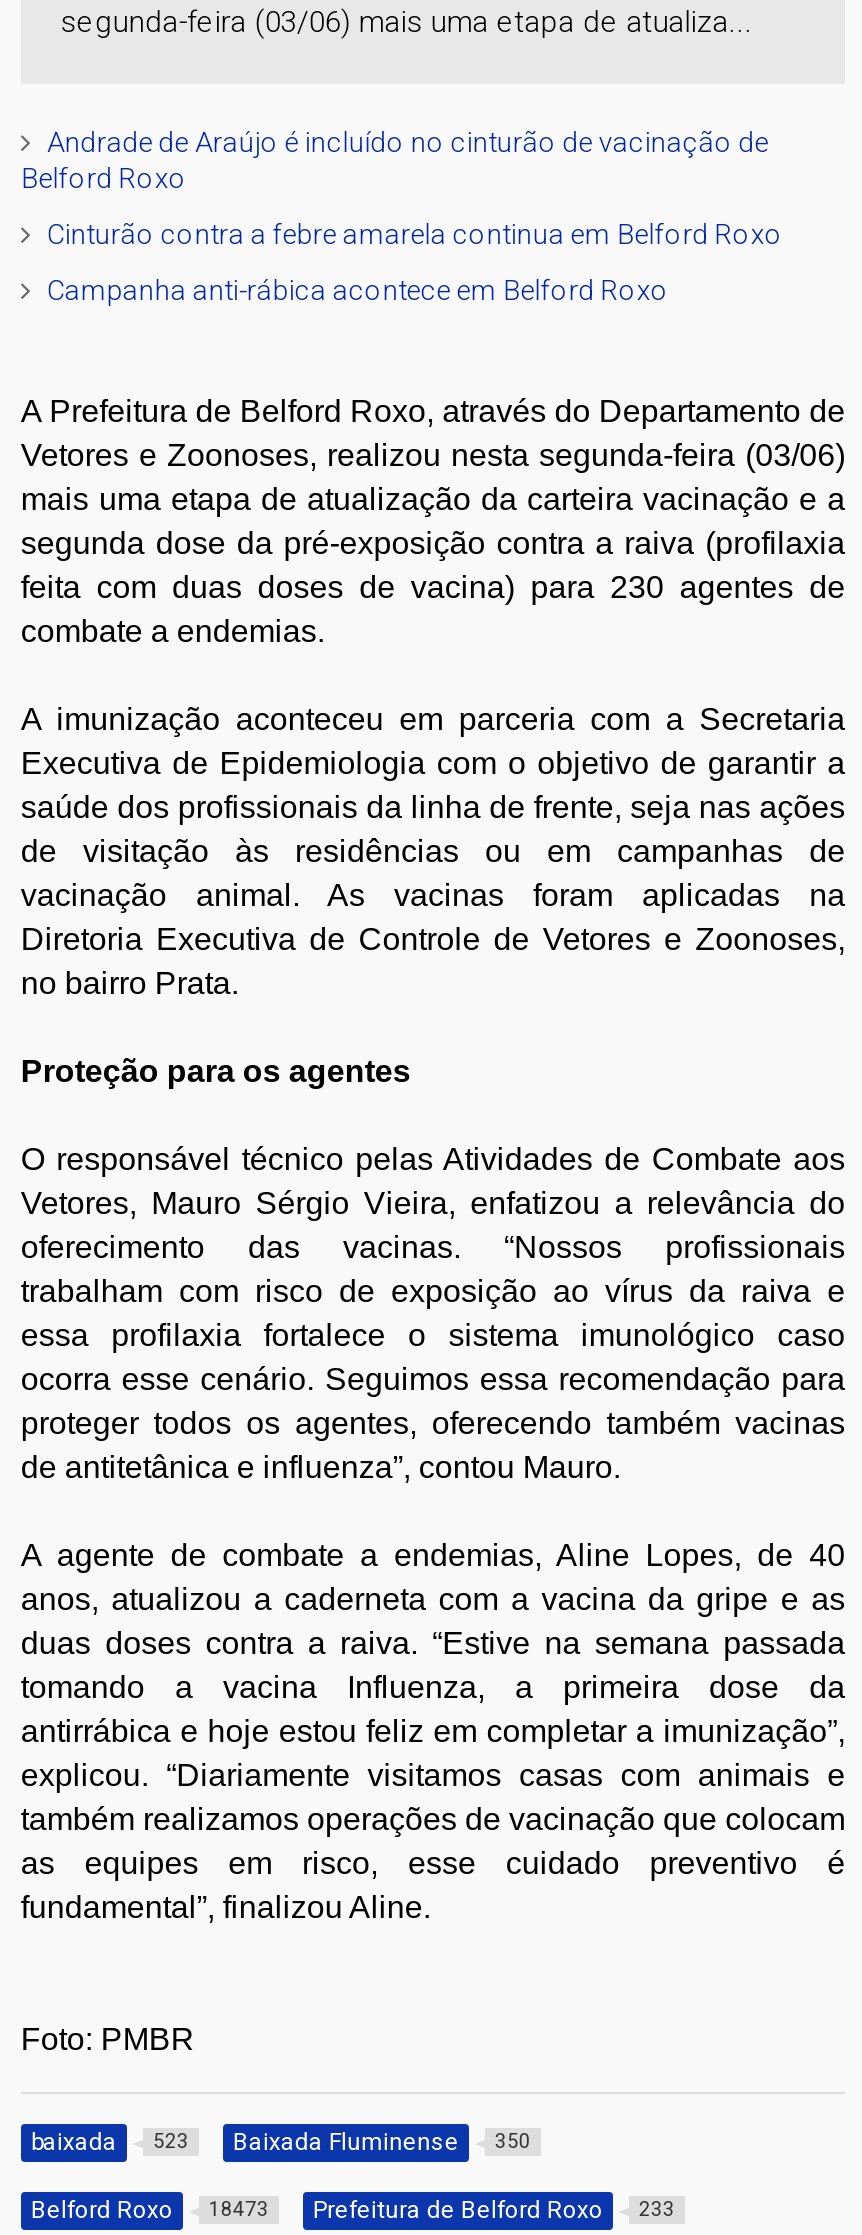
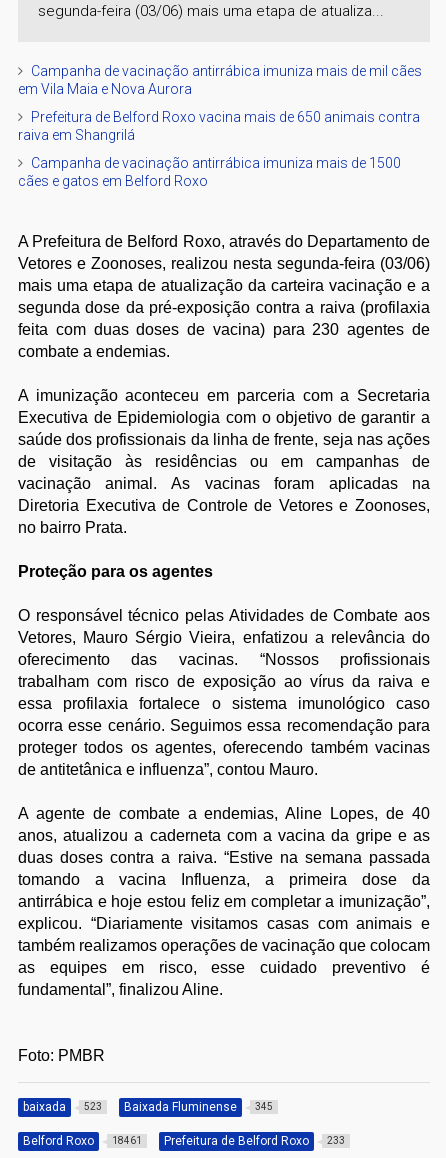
- Andrade de Araújo é incluído no cinturão de vacinação de
- Belford Roxo
+ Campanha de vacinação antirrábica imuniza mais de mil cães
+ em Vila Maia e Nova Aurora

- Cinturão contra a febre amarela continua em Belford Roxo
+ Prefeitura de Belford Roxo vacina mais de 650 animais contra
+ raiva em Shangrilá

- Campanha anti-rábica acontece em Belford Roxo
+ Campanha de vacinação antirrábica imuniza mais de 1500
+ cães e gatos em Belford Roxo

- baixada 523 Baixada Fluminense 350
+ baixada 523 Baixada Fluminense 345

- Belford Roxo 18473 Prefeitura de Belford Roxo 233
+ Belford Roxo 18461 Prefeitura de Belford Roxo 233
